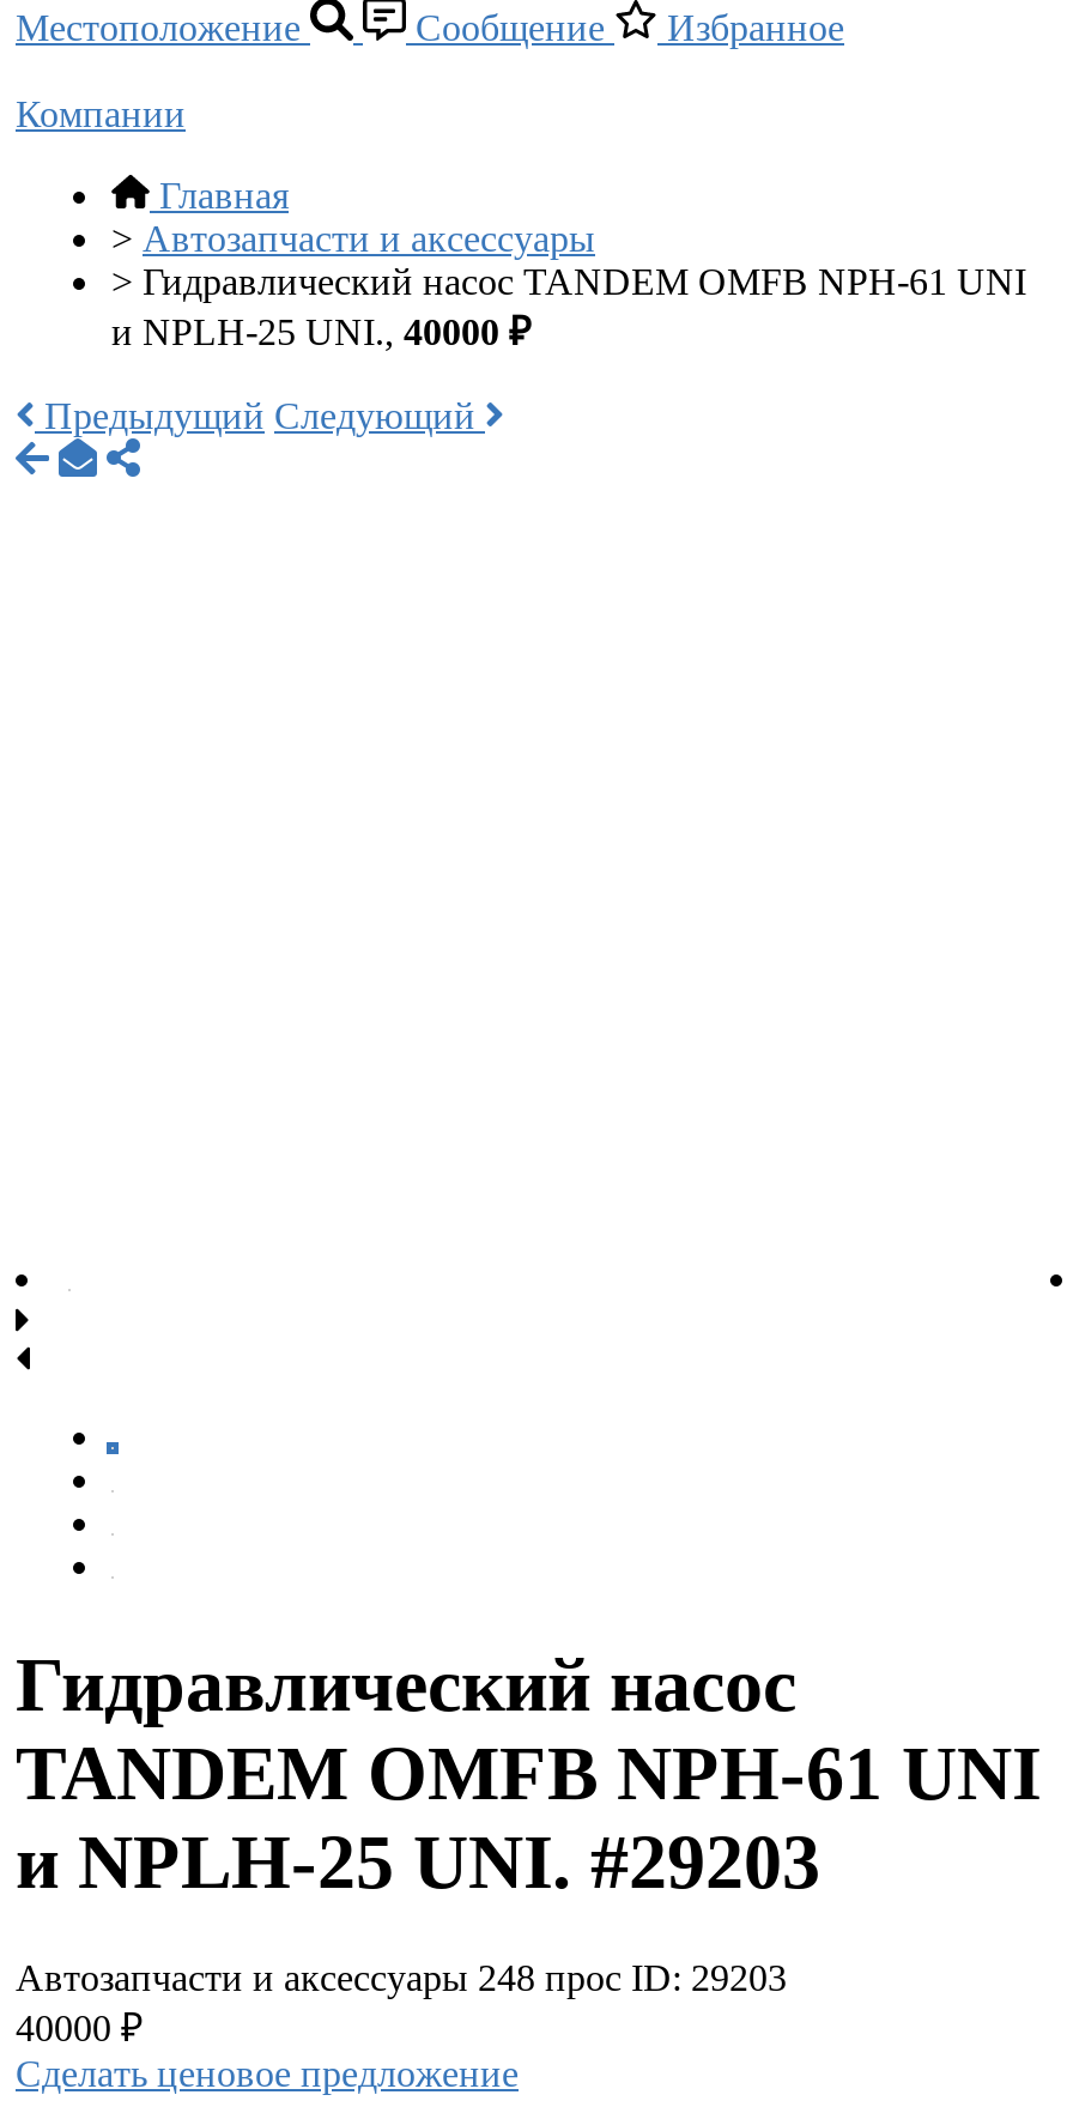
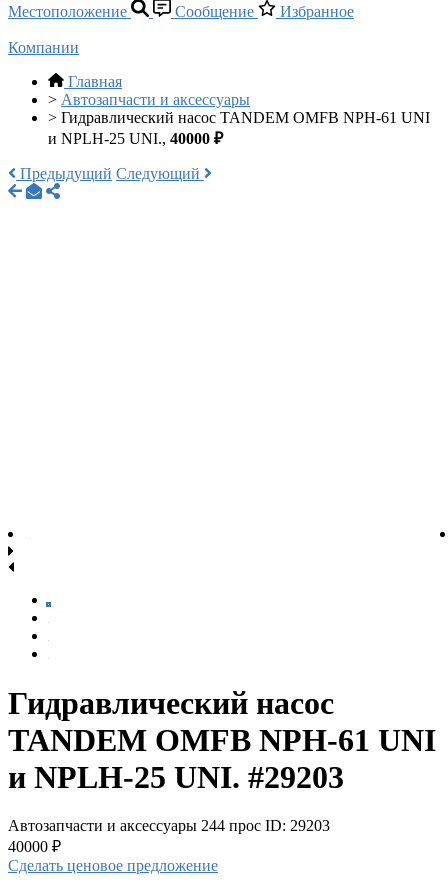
- Автозапчасти и аксессуары 248 прос ID: 29203
+ Автозапчасти и аксессуары 244 прос ID: 29203
